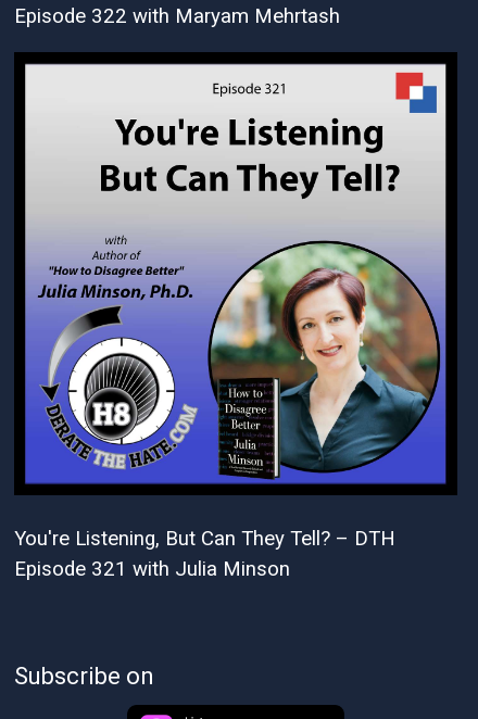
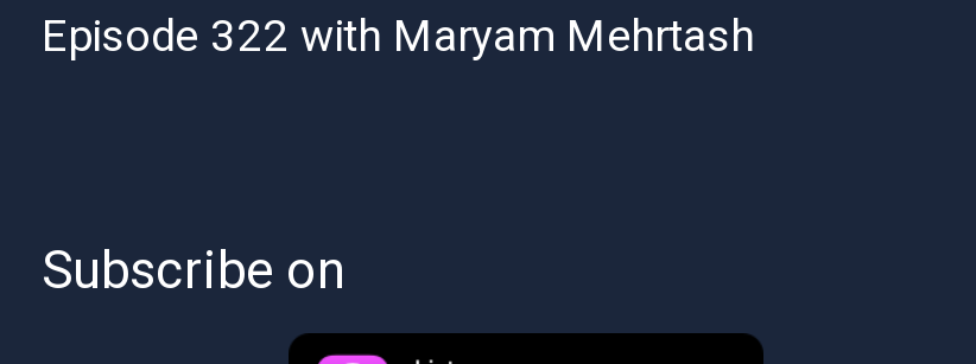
- [image]
- You're Listening, But Can They Tell? – DTH
- Episode 321 with Julia Minson
